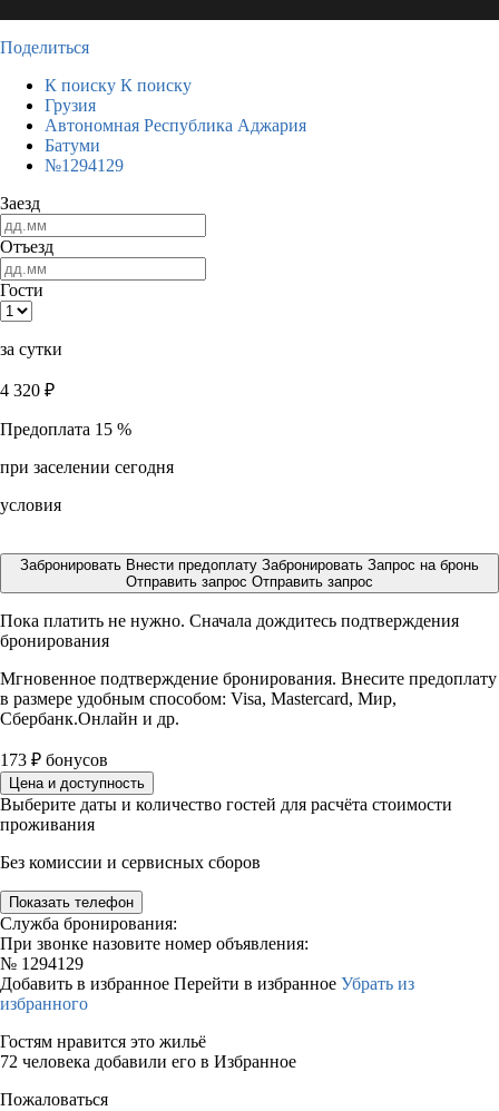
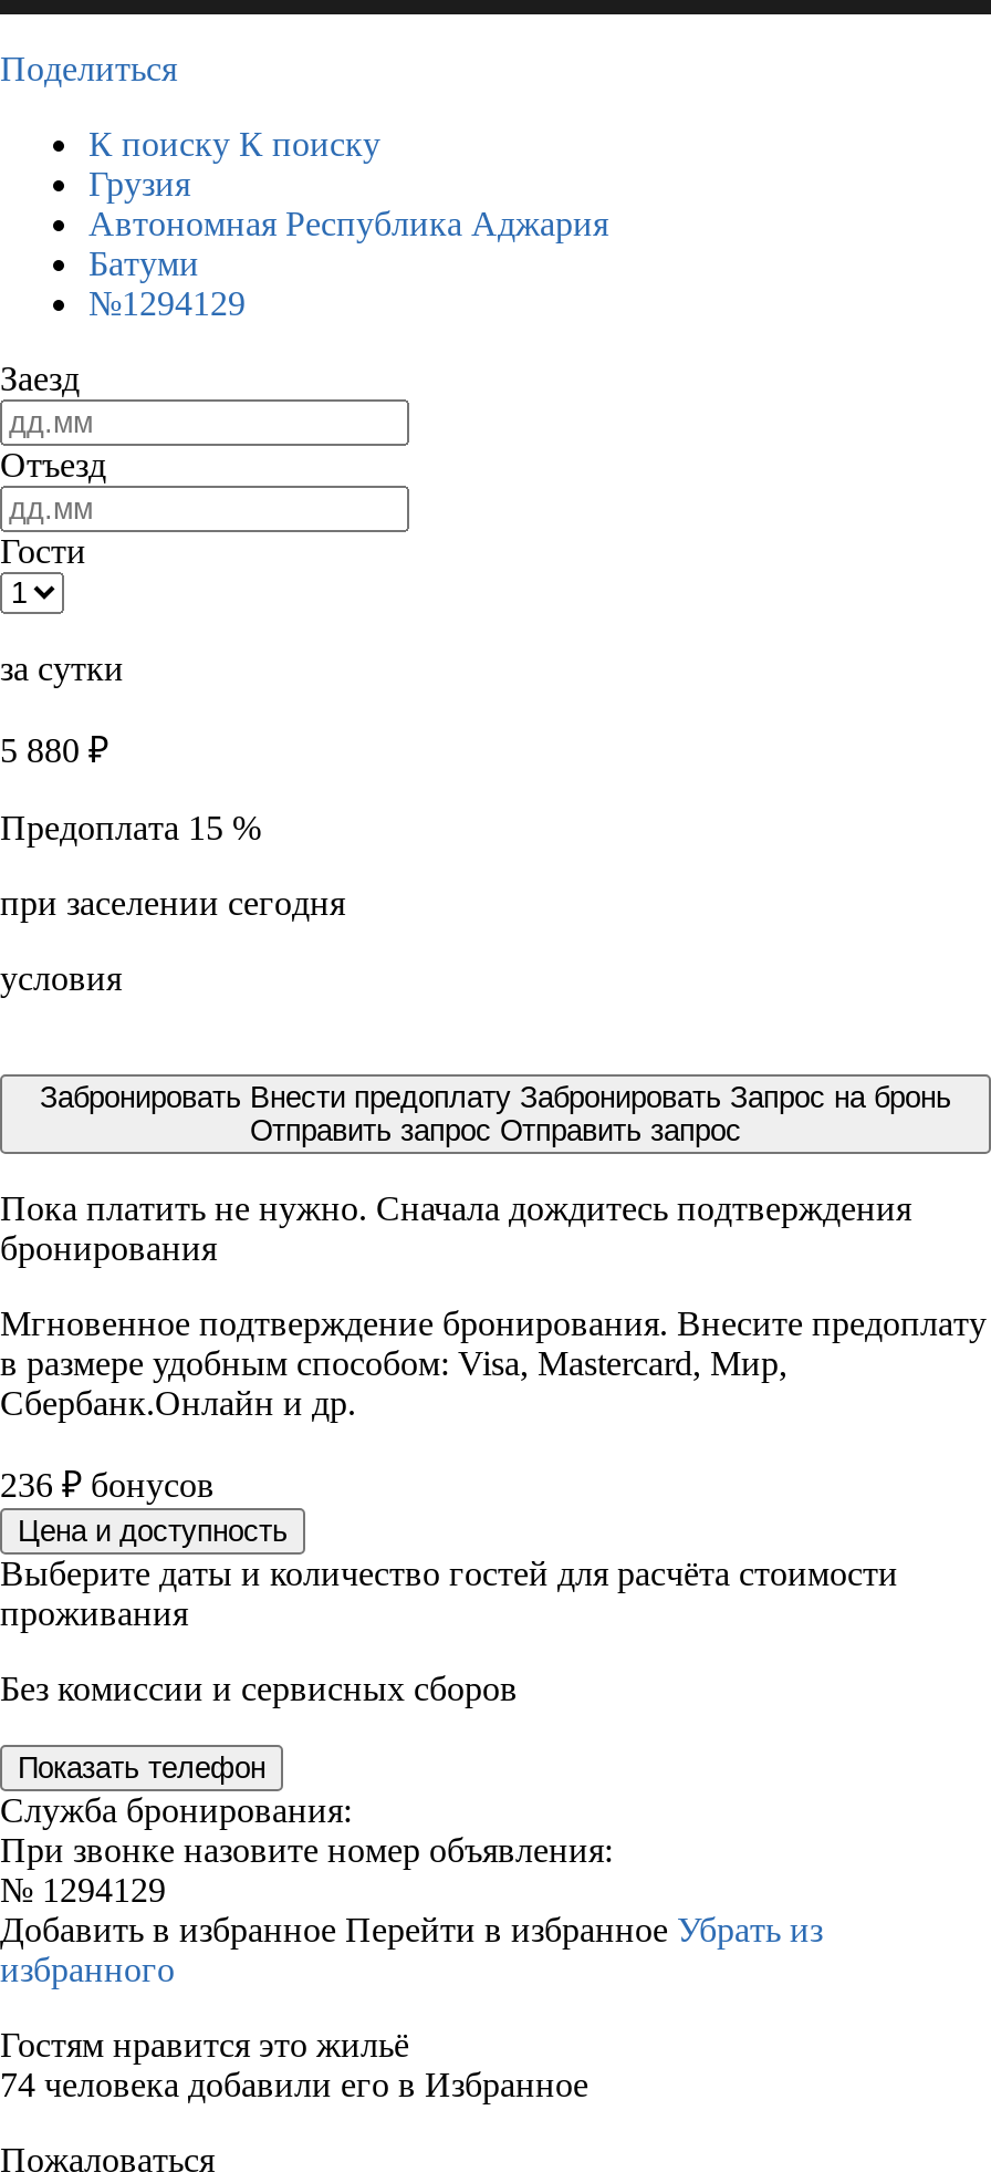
- 4 320 ₽
+ 5 880 ₽

- 173 ₽ бонусов
+ 236 ₽ бонусов

- 72 человека добавили его в Избранное
+ 74 человека добавили его в Избранное
